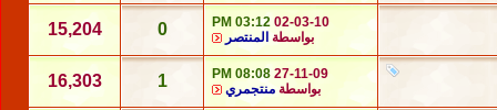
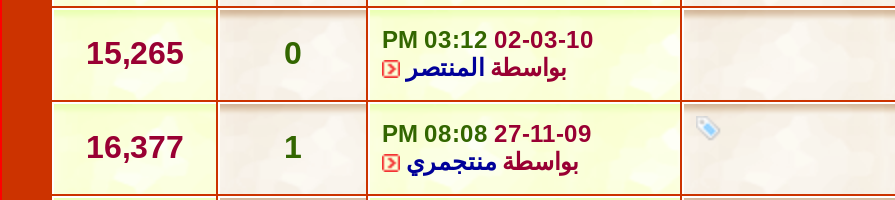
- 15,204
+ 15,265

- 16,303
+ 16,377
